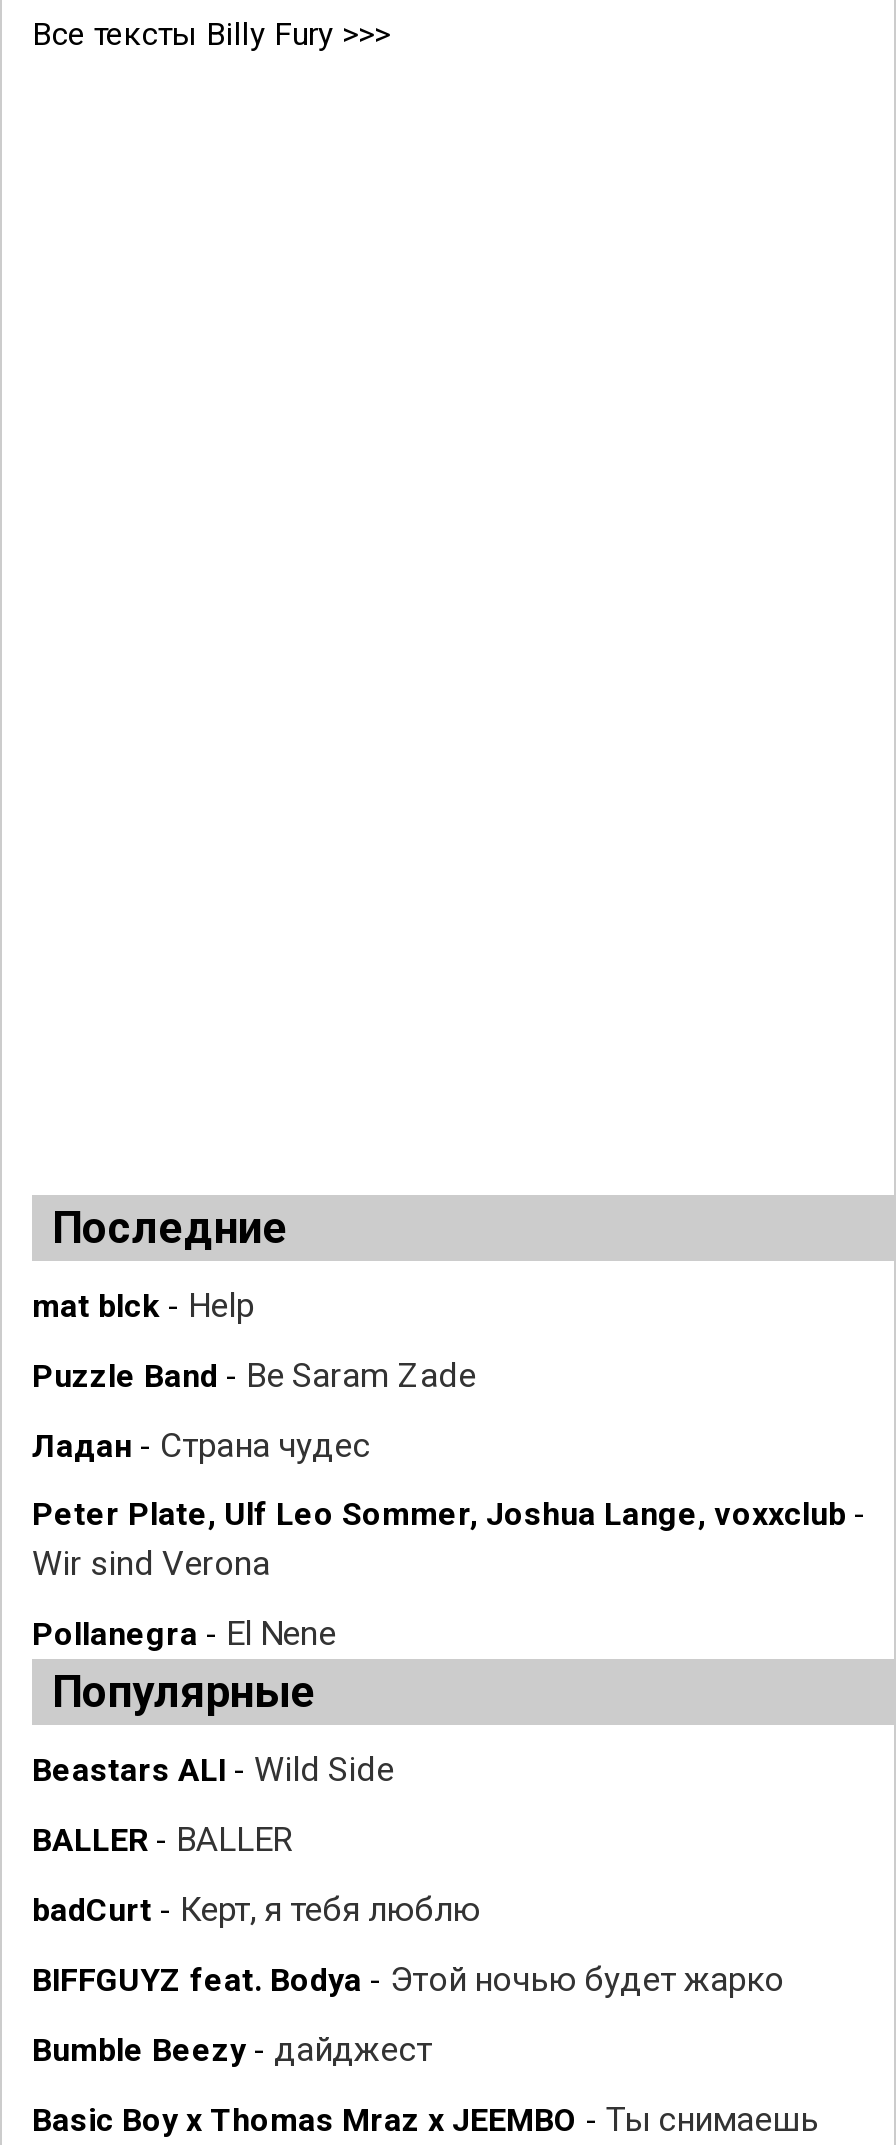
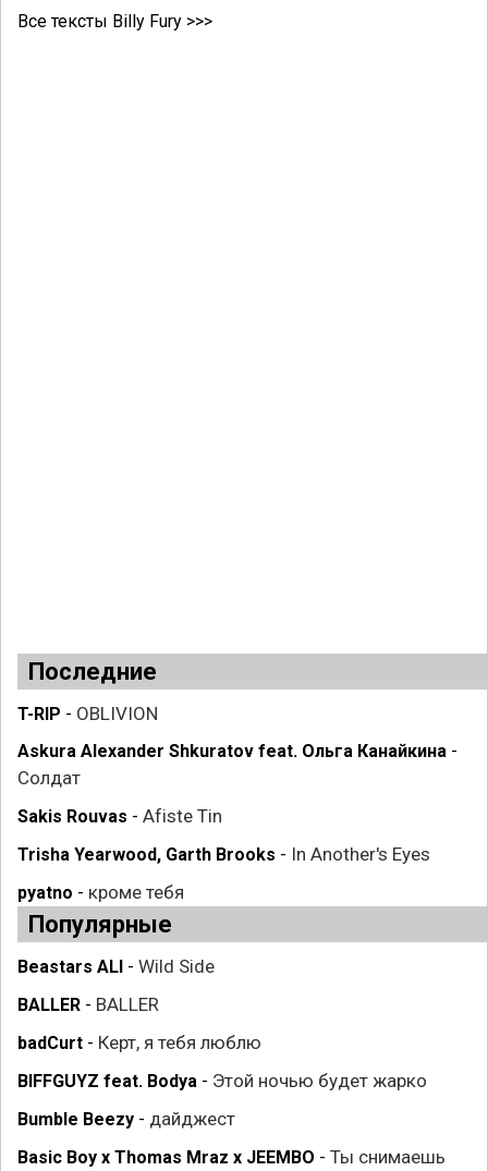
- mat blck - Help
+ T-RIP - OBLIVION

- Puzzle Band - Be Saram Zade
+ Askura Alexander Shkuratov feat. Ольга Канайкина -
+ Солдат

- Ладан - Страна чудес
+ Sakis Rouvas - Afiste Tin

- Peter Plate, Ulf Leo Sommer, Joshua Lange, voxxclub -
- Wir sind Verona
+ Trisha Yearwood, Garth Brooks - In Another's Eyes

- Pollanegra - El Nene
+ pyatno - кроме тебя
